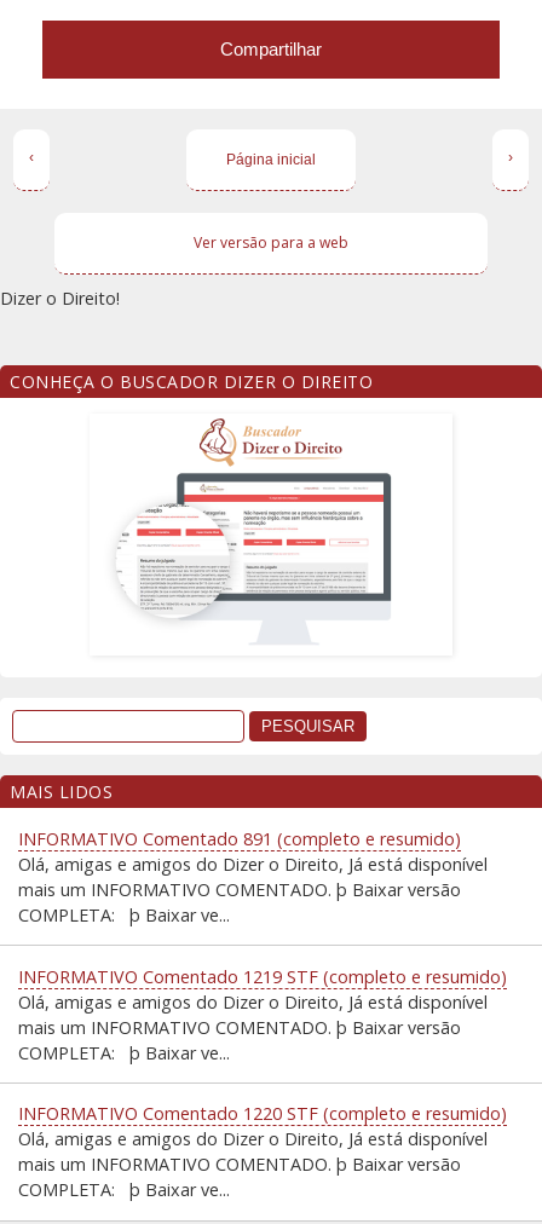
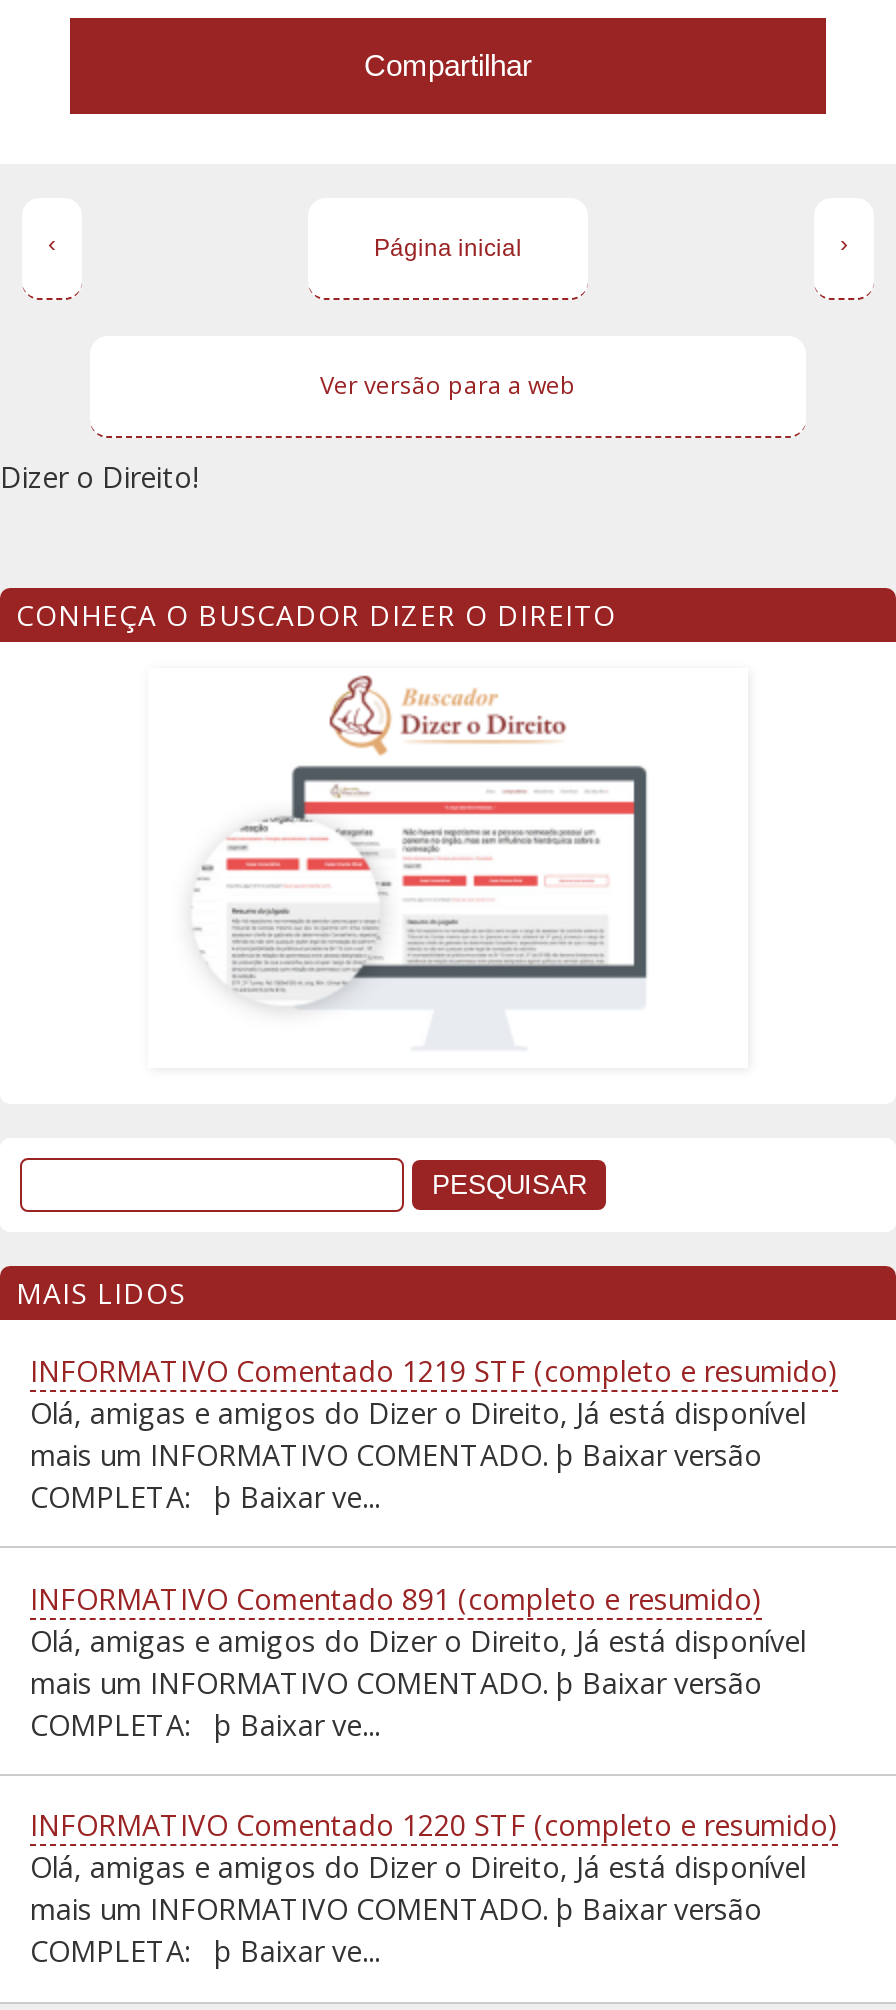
moved down: INFORMATIVO Comentado 891 (completo e resumido)

moved up: INFORMATIVO Comentado 1219 STF (completo e resumido)
